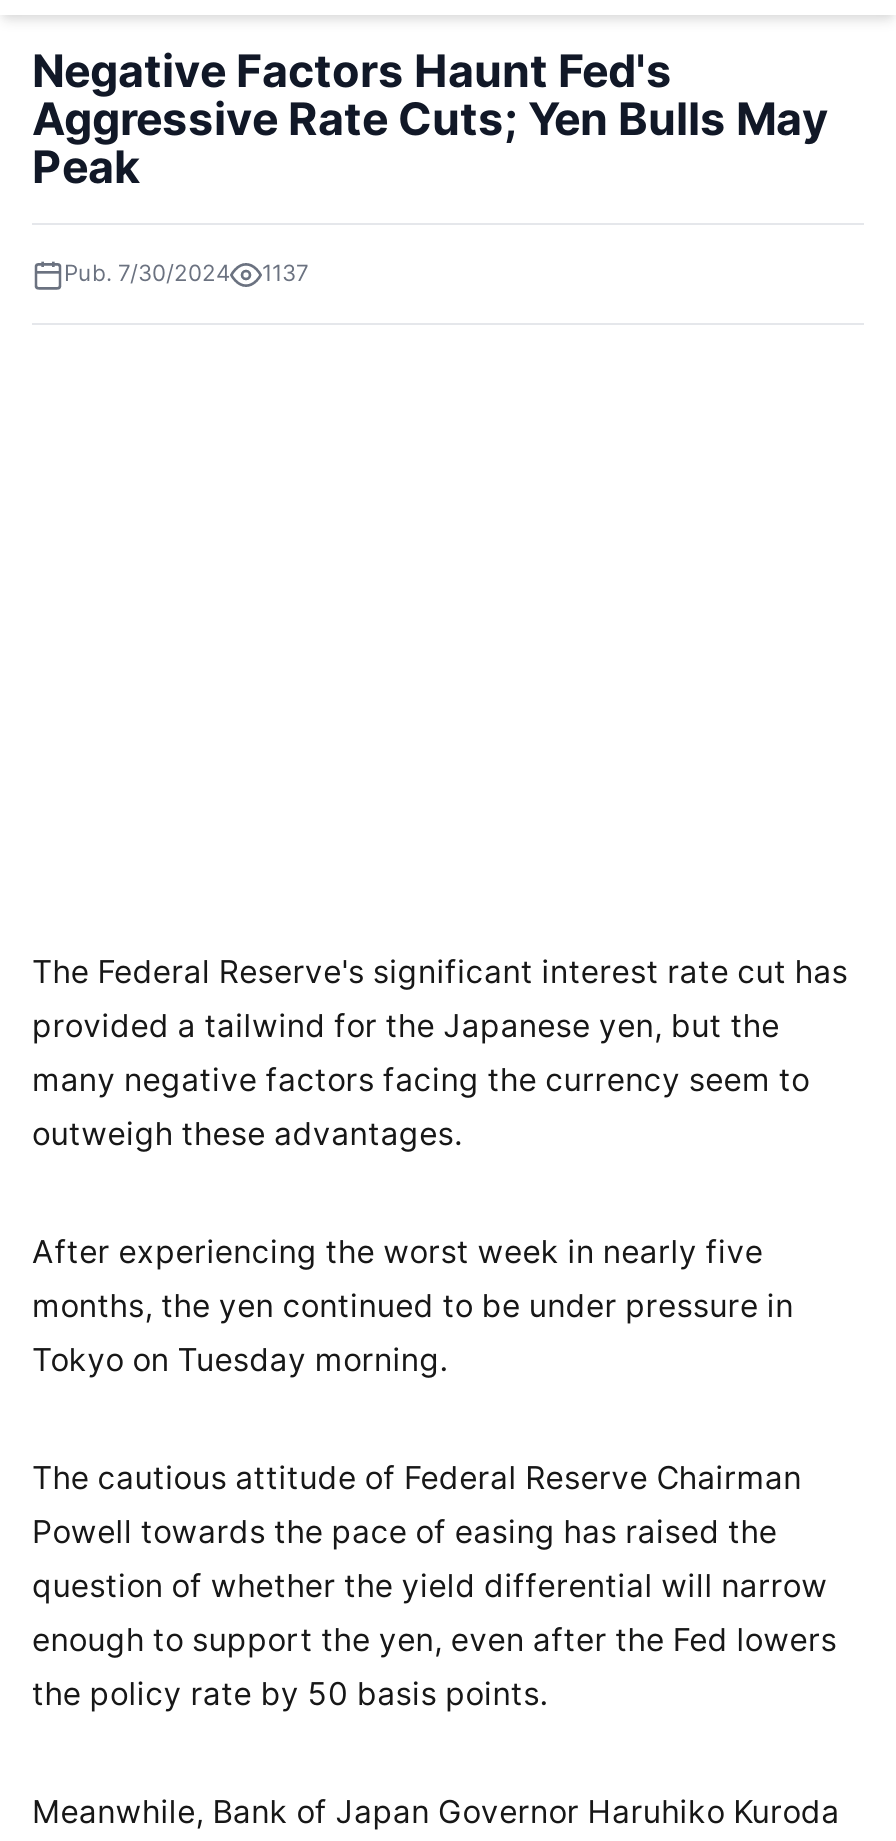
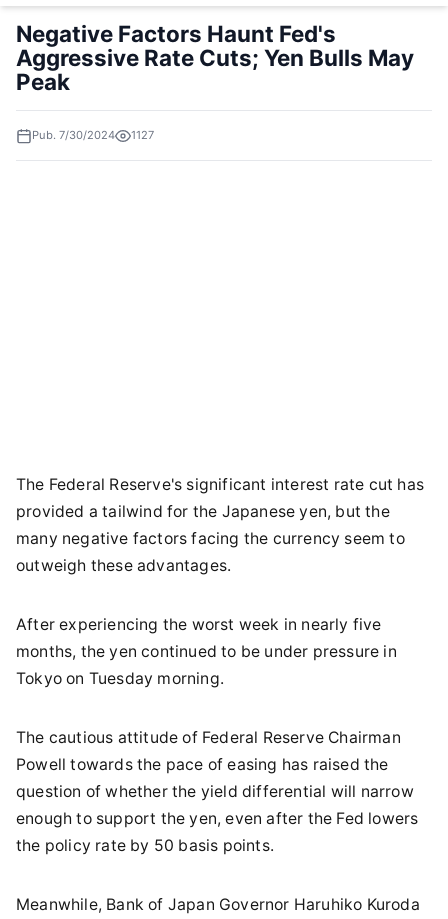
- Pub. 7/30/2024 1137
+ Pub. 7/30/2024 1127
